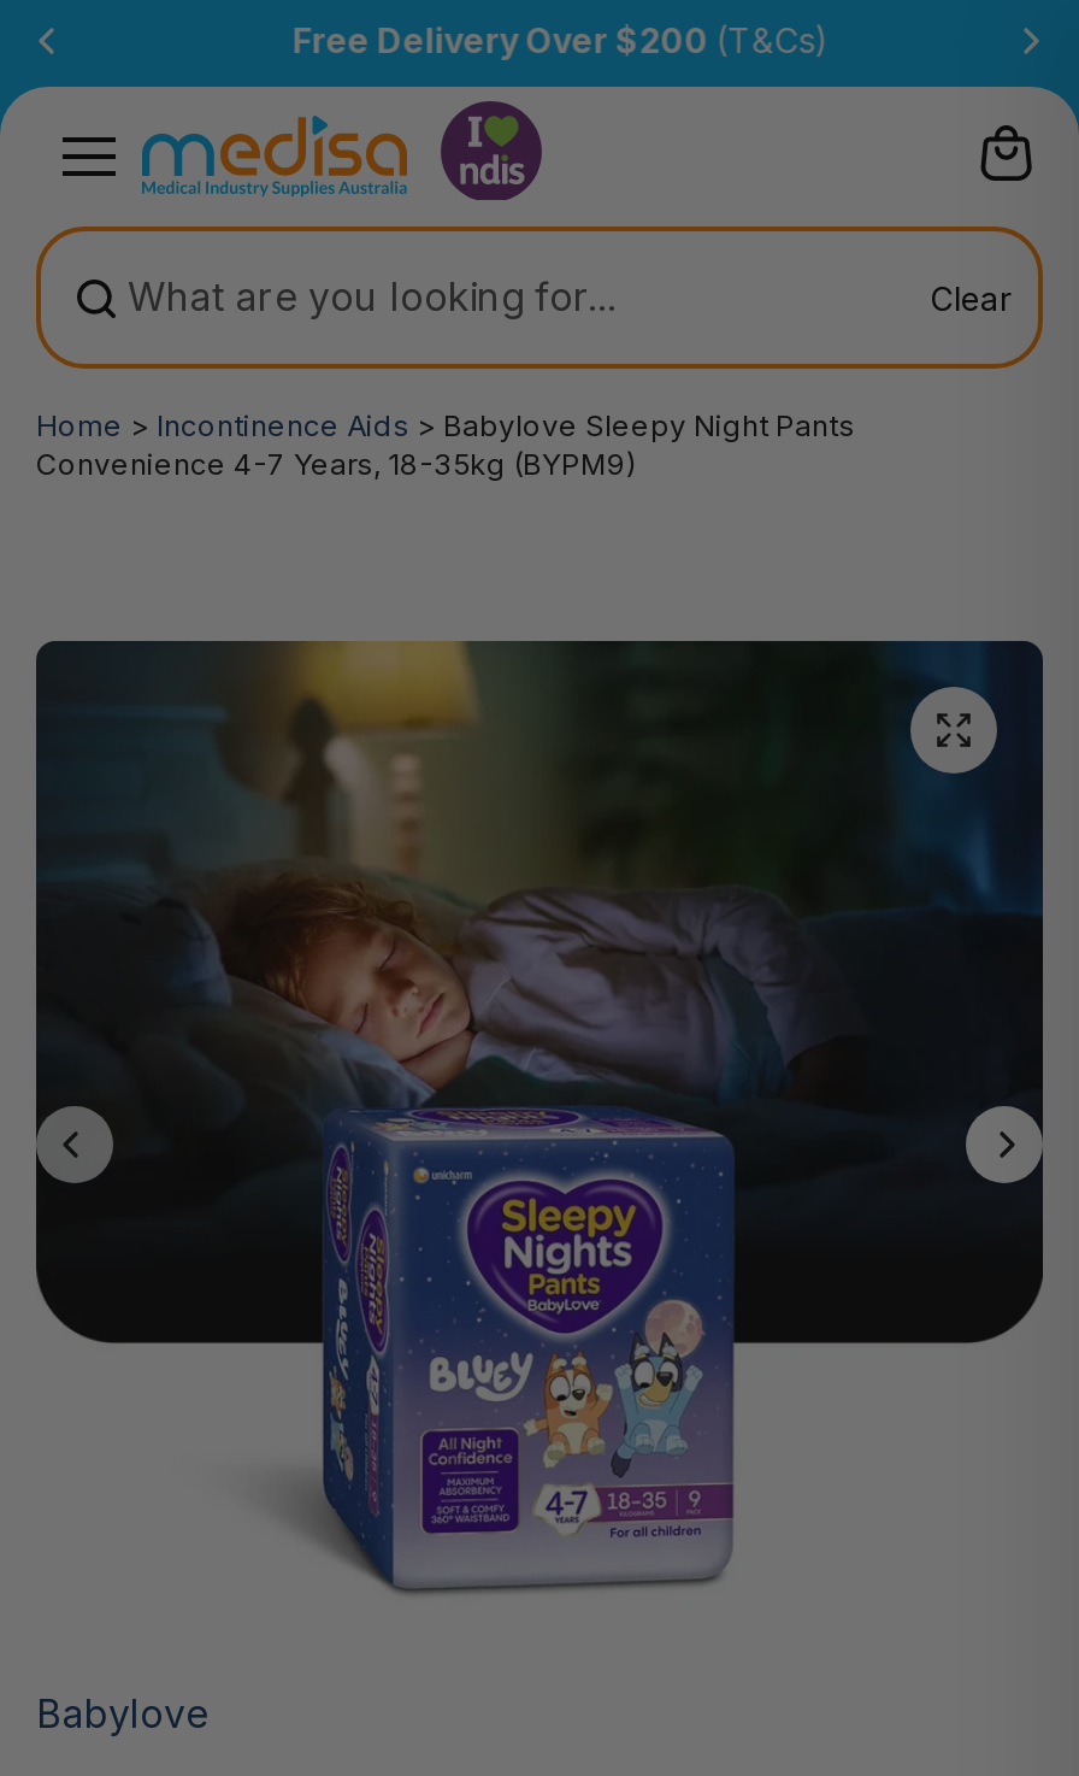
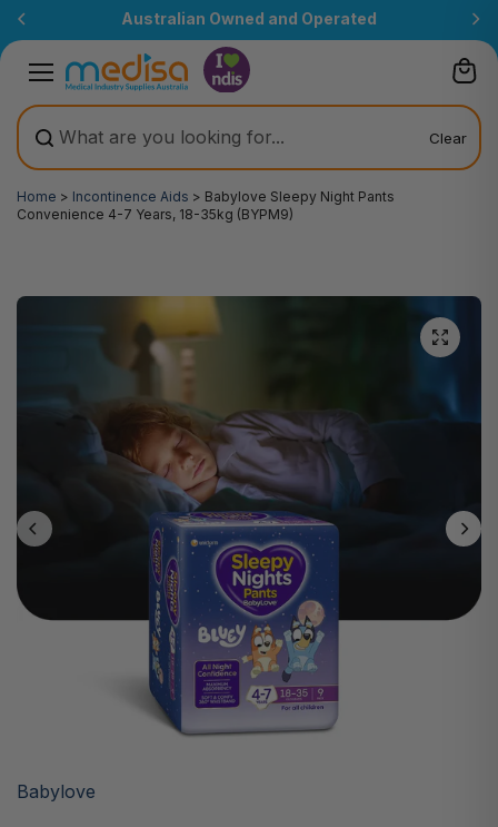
- Free Delivery Over $200(T&Cs)
+ Australian Owned and Operated
